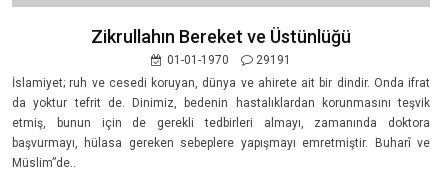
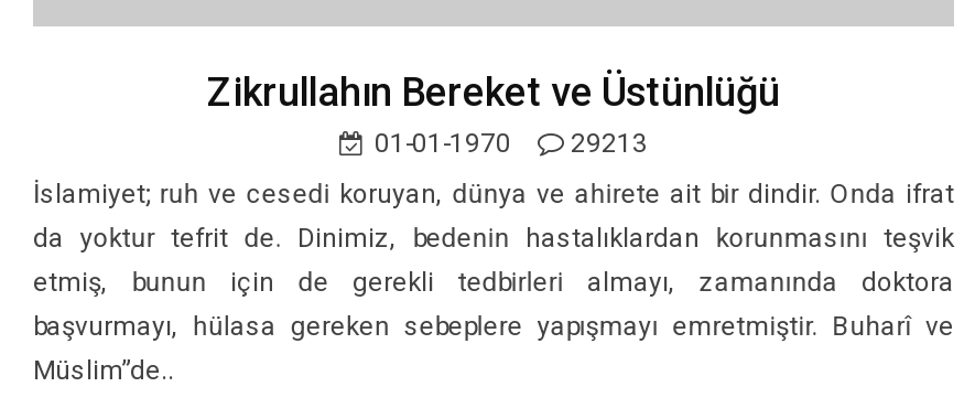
- 01-01-1970 29191
+ 01-01-1970 29213
